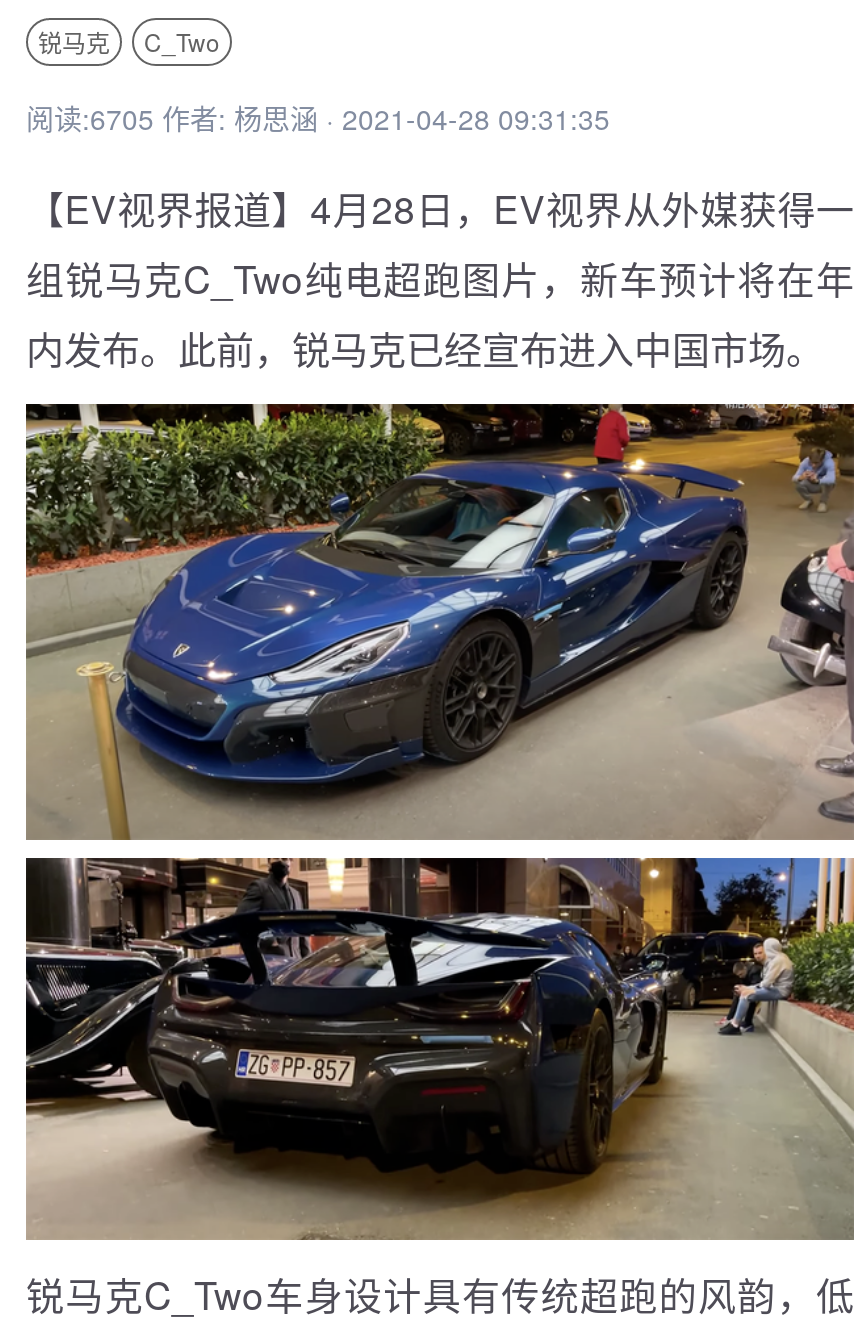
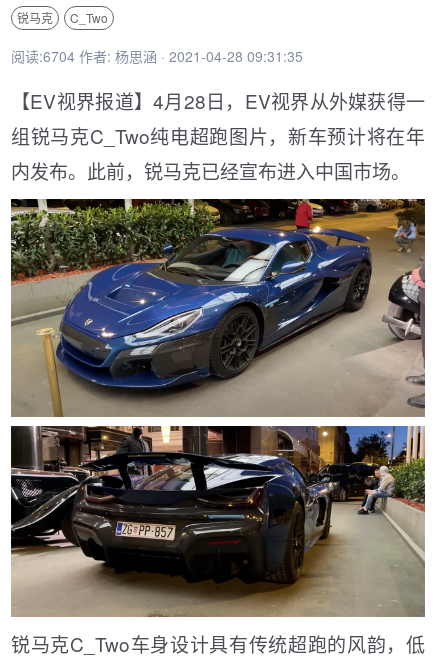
- 阅读:6705 作者: 杨思涵 · 2021-04-28 09:31:35
+ 阅读:6704 作者: 杨思涵 · 2021-04-28 09:31:35
